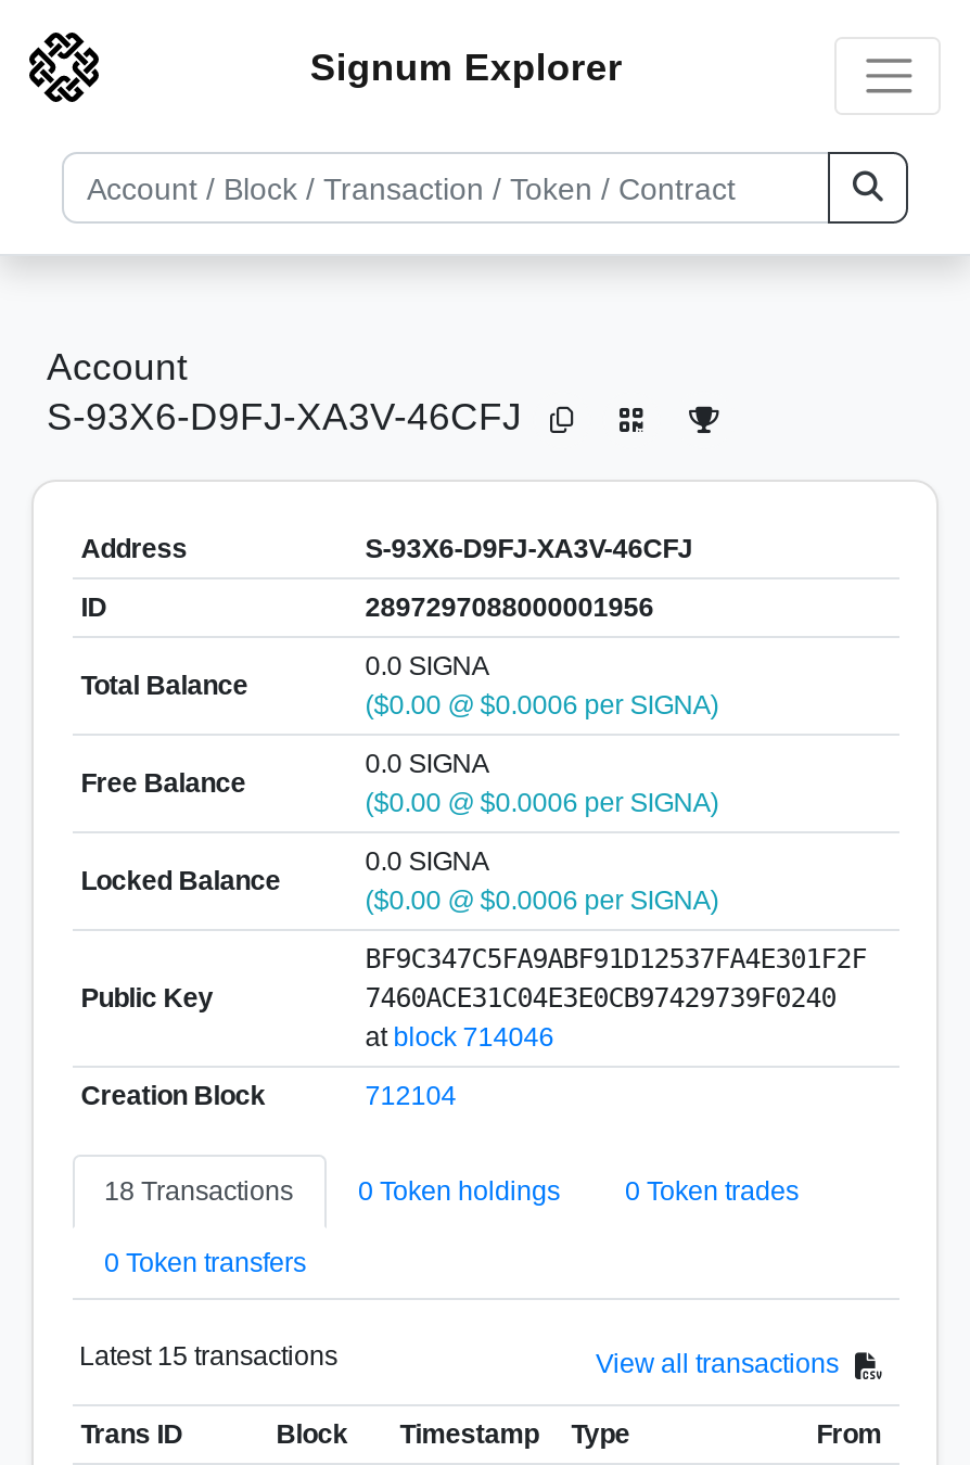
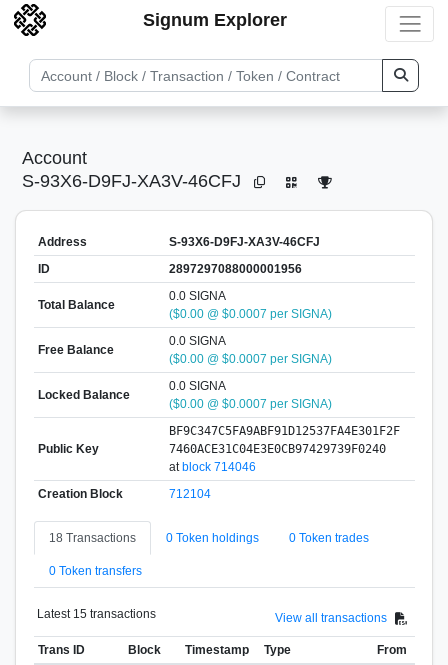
- ($0.00 @ $0.0006 per SIGNA)
+ ($0.00 @ $0.0007 per SIGNA)

- ($0.00 @ $0.0006 per SIGNA)
+ ($0.00 @ $0.0007 per SIGNA)

- ($0.00 @ $0.0006 per SIGNA)
+ ($0.00 @ $0.0007 per SIGNA)
